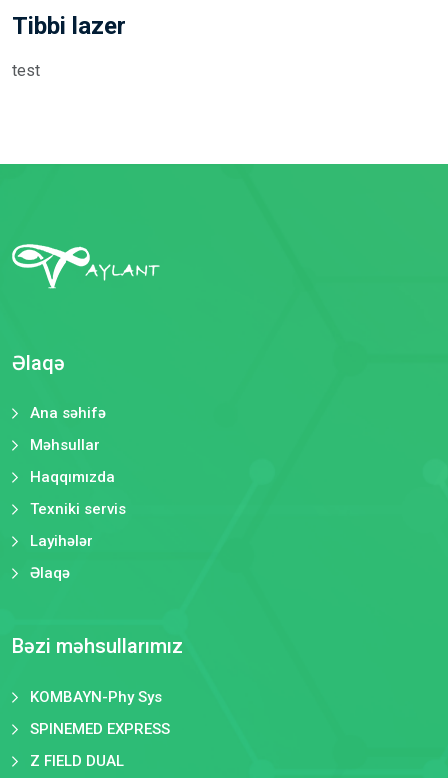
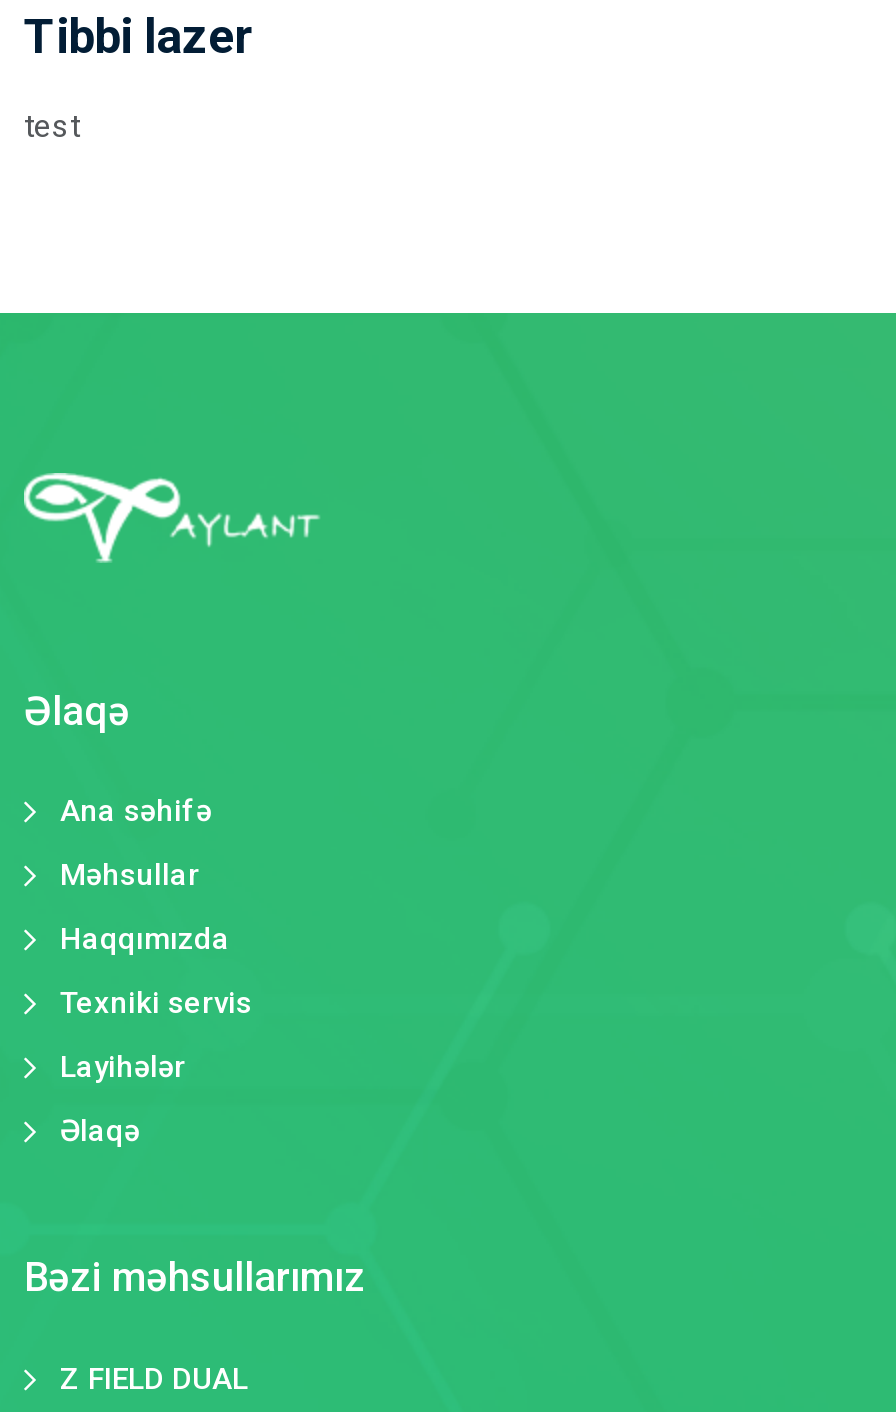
- KOMBAYN-Phy Sys
- SPINEMED EXPRESS
